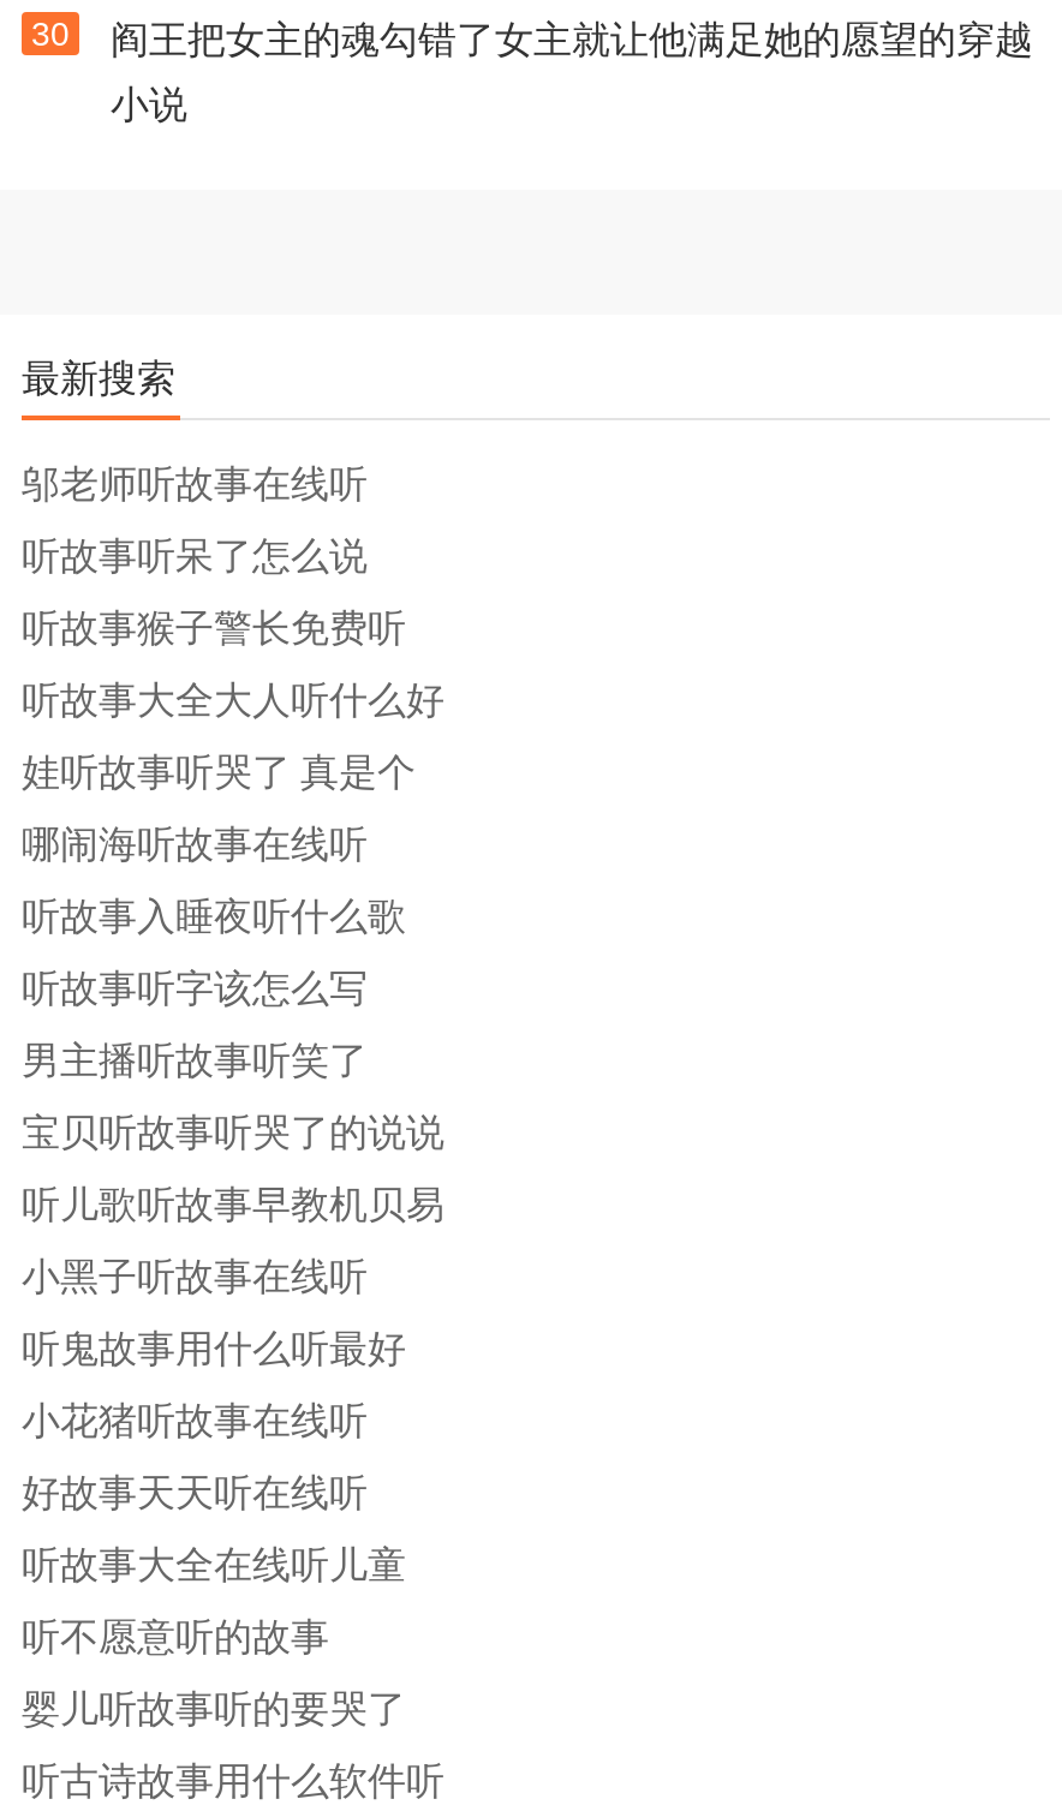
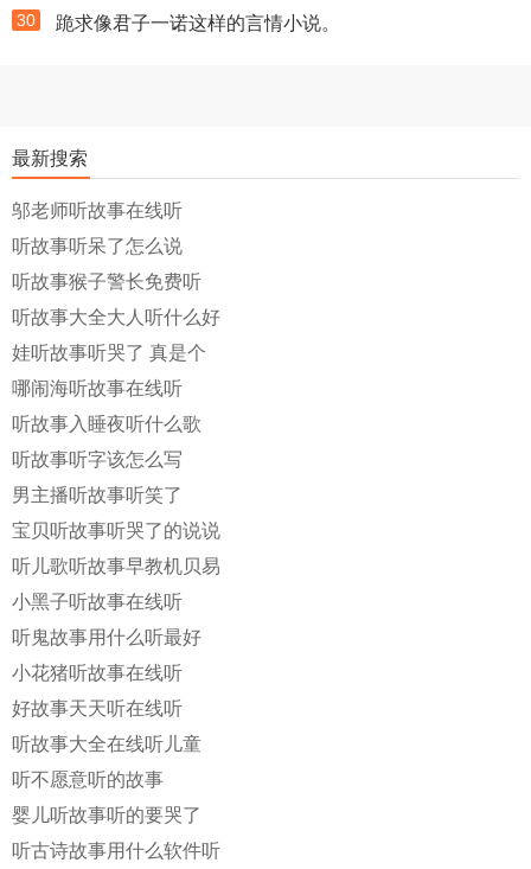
- 阎王把女主的魂勾错了女主就让他满足她的愿望的穿越
- 小说
+ 跪求像君子一诺这样的言情小说。
